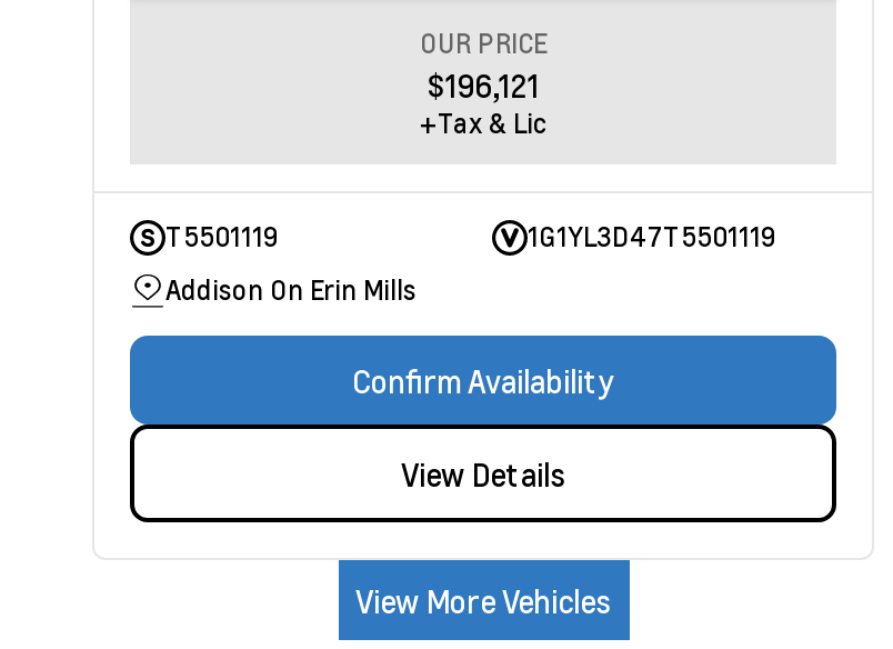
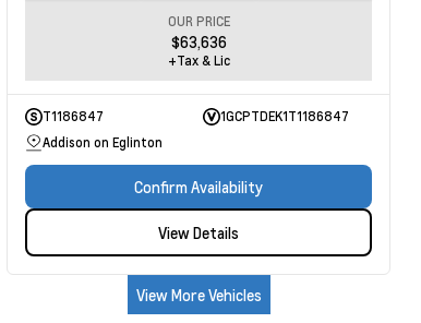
- $196,121
+ $63,636

- T5501119
- 1G1YL3D47T5501119
+ T1186847
+ 1GCPTDEK1T1186847

- Addison On Erin Mills
+ Addison on Eglinton
